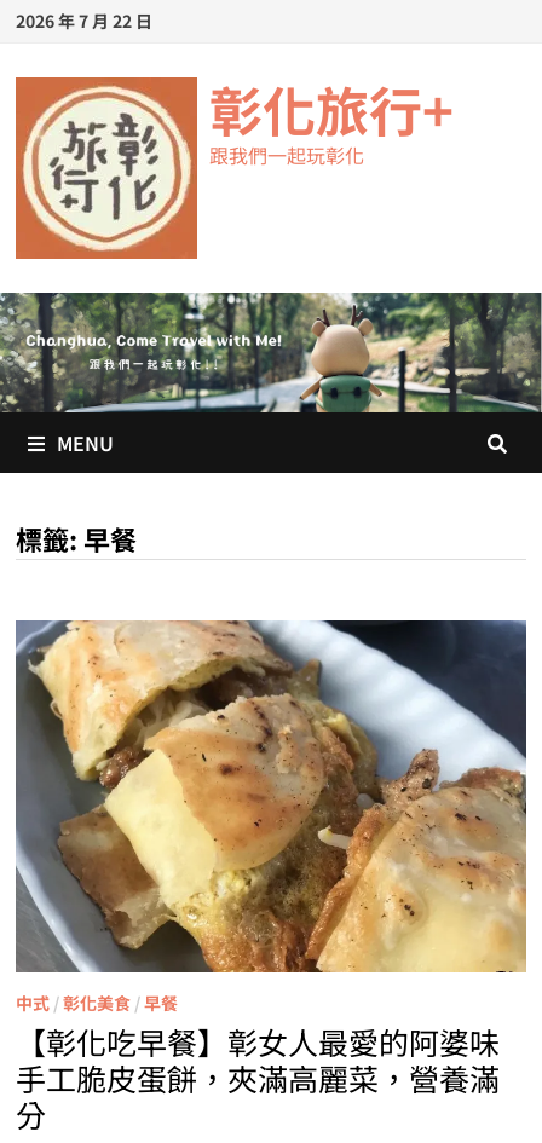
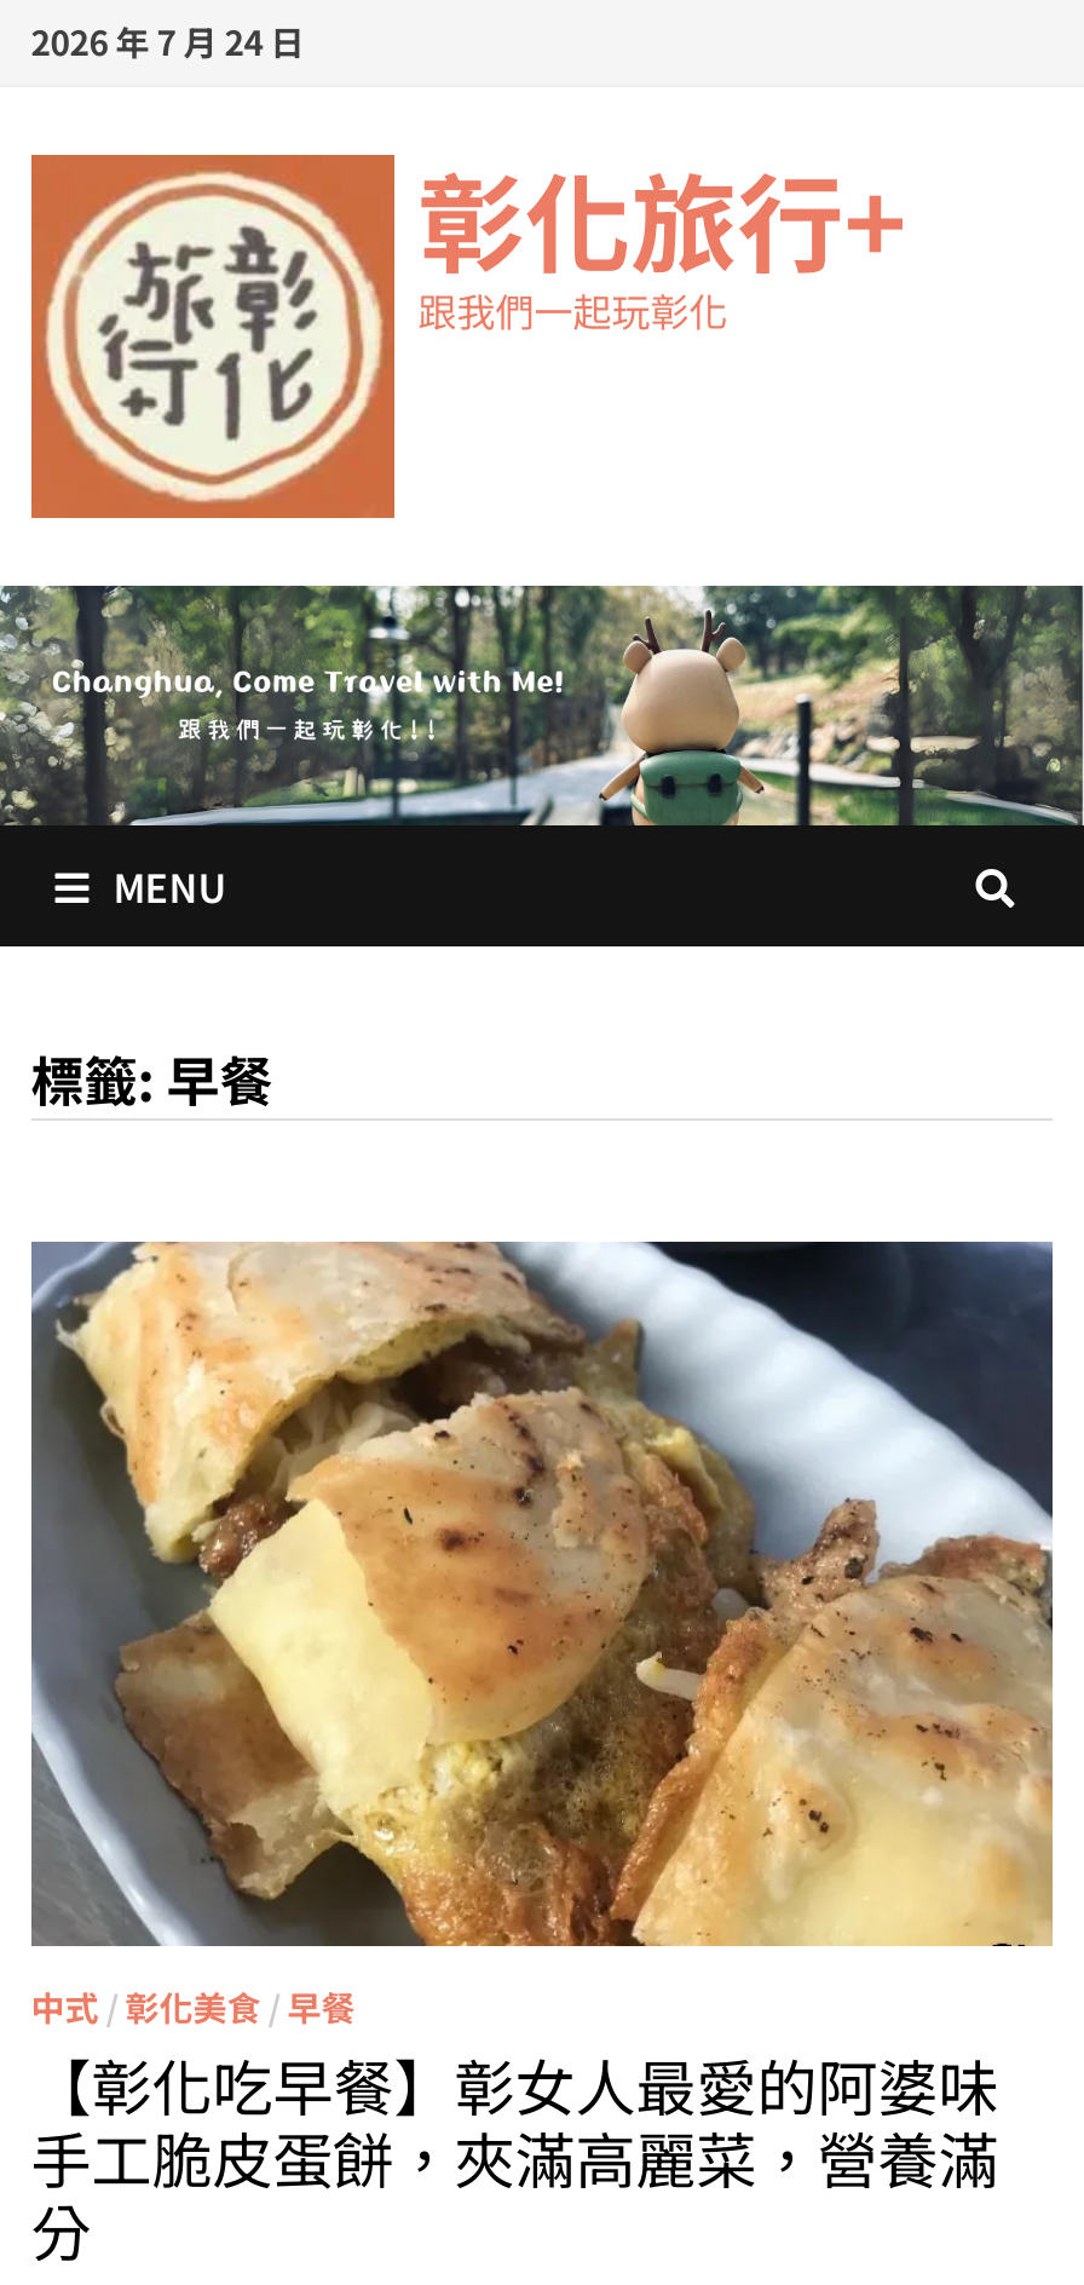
- 2026 年 7 月 22 日
+ 2026 年 7 月 24 日
